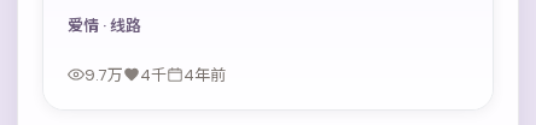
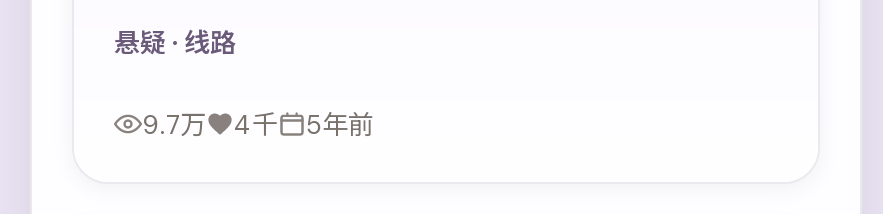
- 爱情· 线路
+ 悬疑· 线路

- 9.7万 4千 4年前
+ 9.7万 4千 5年前
